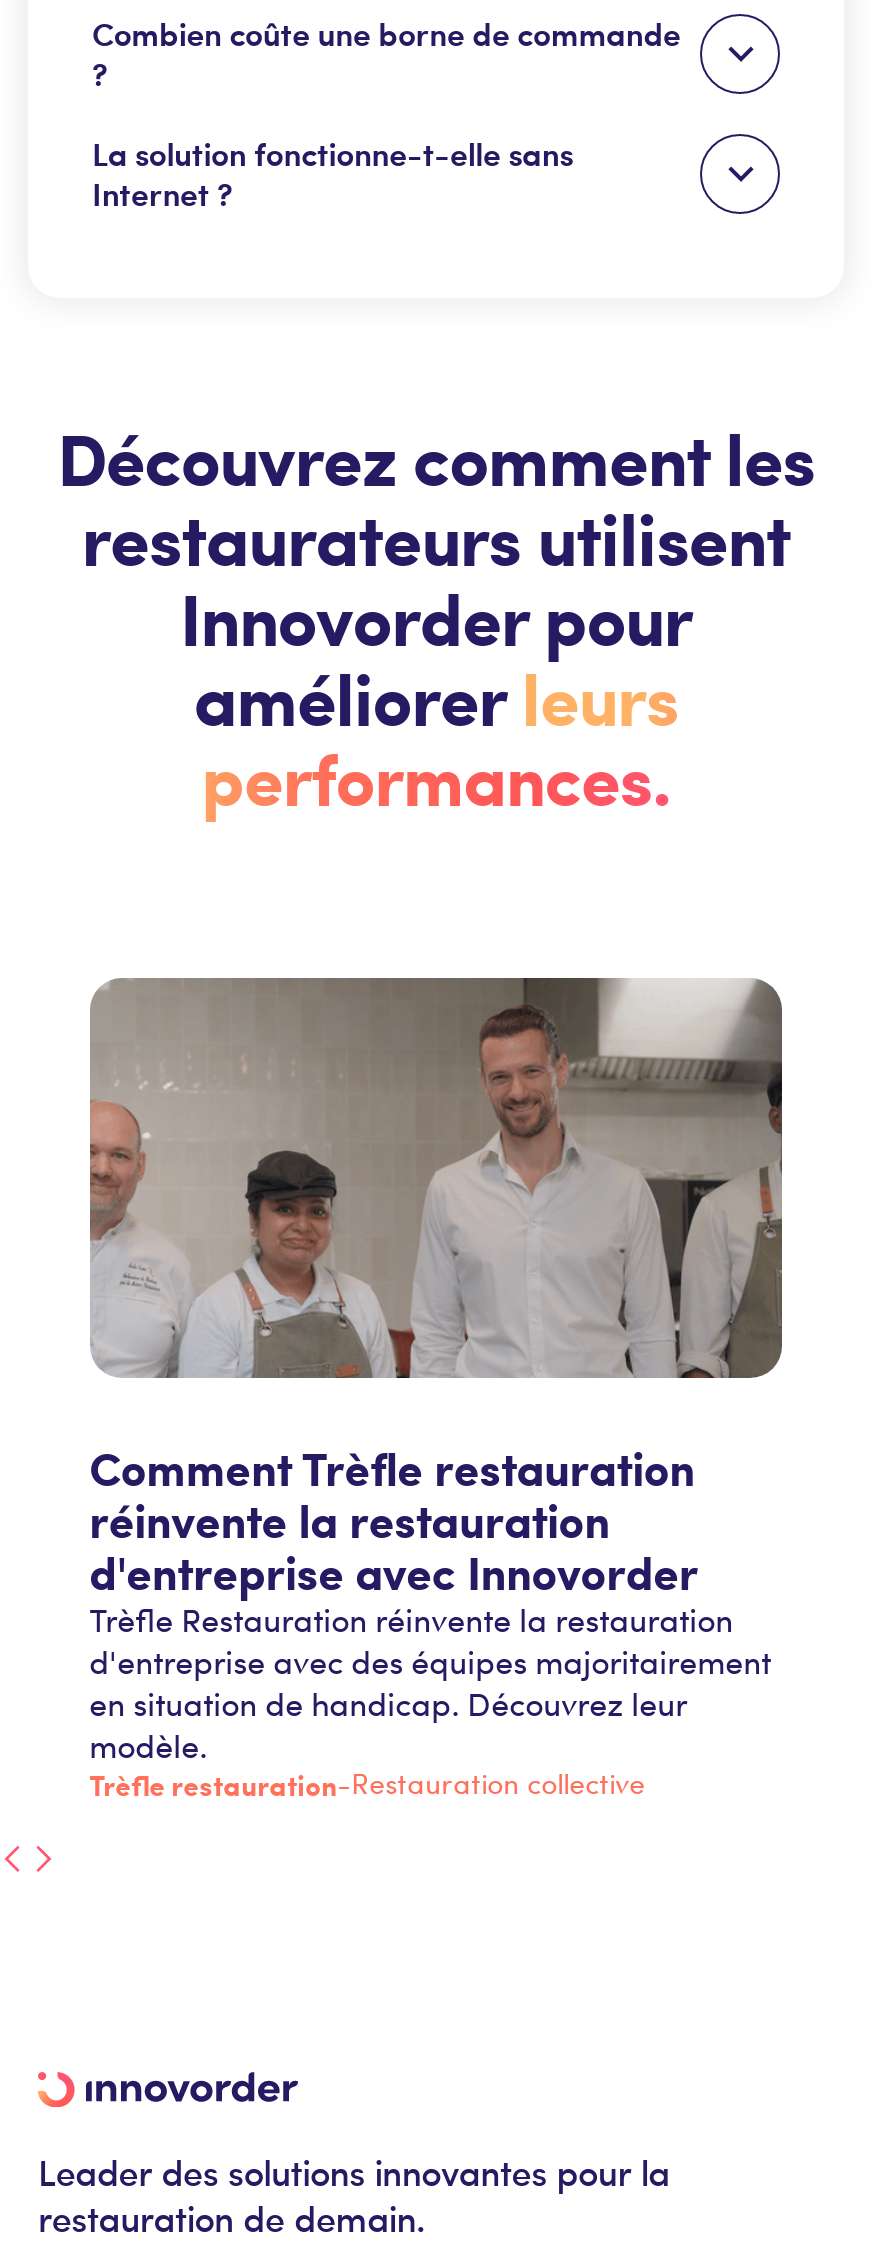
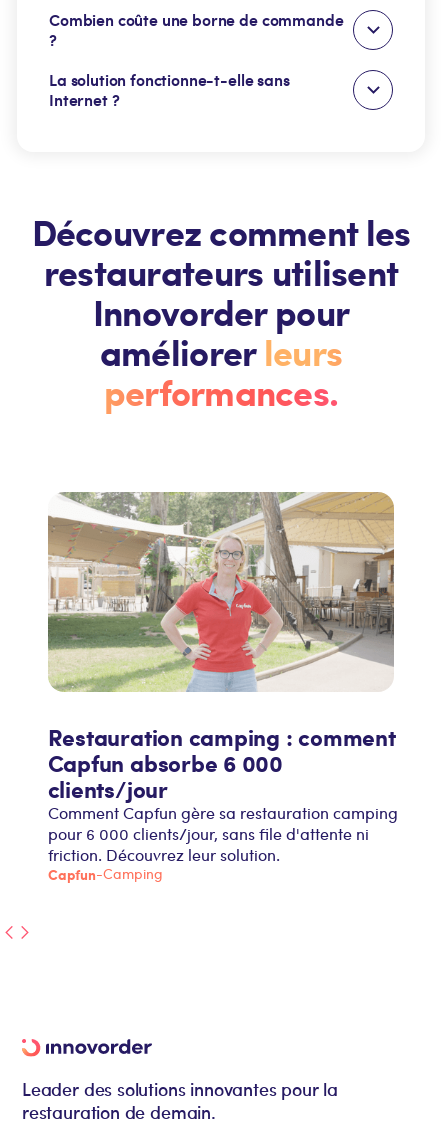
- [image]
- Comment Trèfle restauration
- réinvente la restauration
- d'entreprise avec Innovorder
- Trèfle Restauration réinvente la restauration
- d'entreprise avec des équipes majoritairement
- en situation de handicap. Découvrez leur
- modèle.
- Trèfle restauration-Restauration collective
+ [image]
+ Restauration camping : comment
+ Capfun absorbe 6 000
+ clients/jour
+ Comment Capfun gère sa restauration camping
+ pour 6 000 clients/jour, sans file d'attente ni
+ friction. Découvrez leur solution.
+ Capfun-Camping
